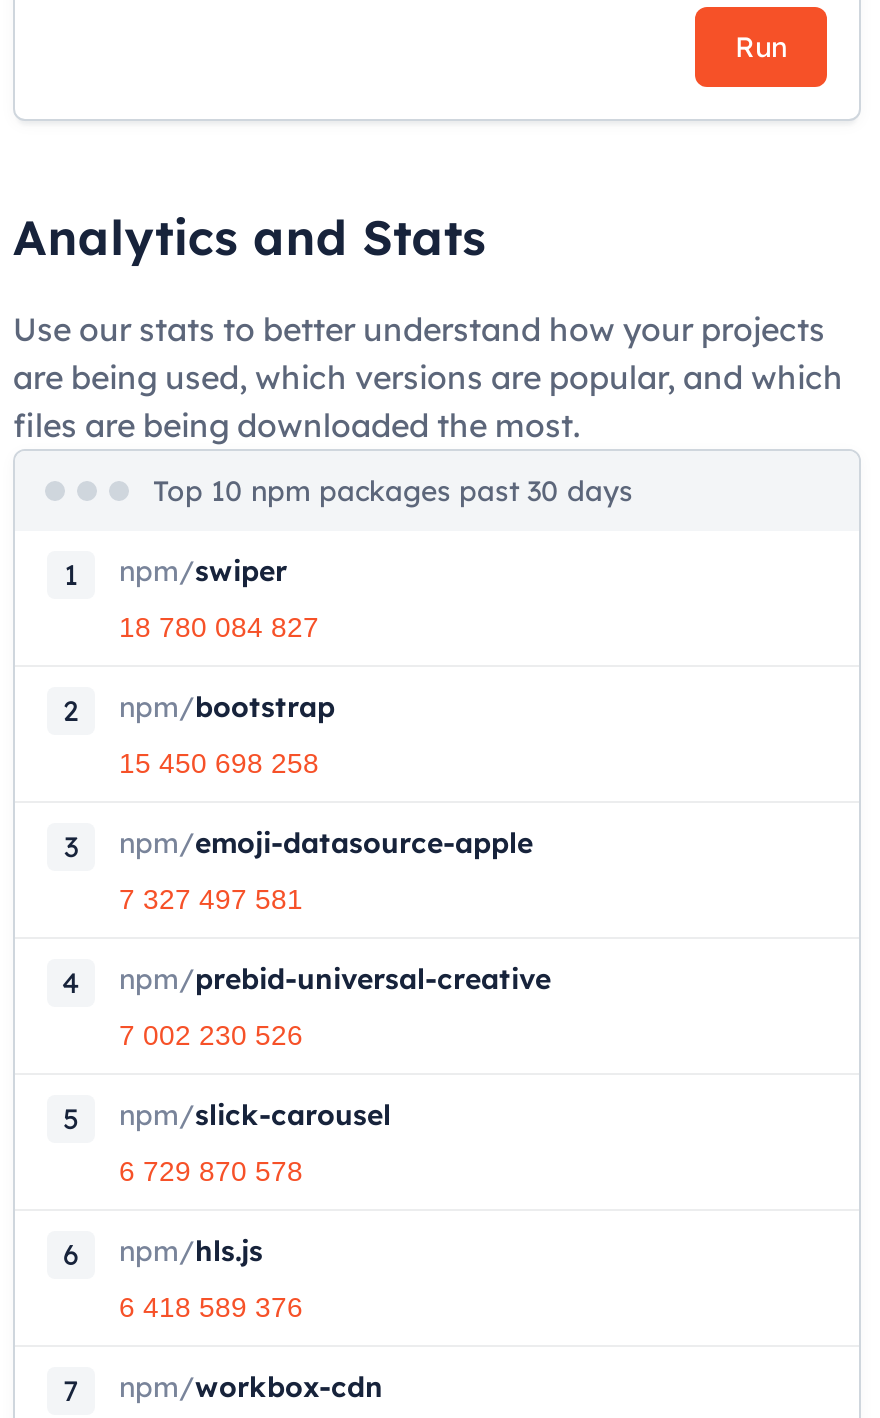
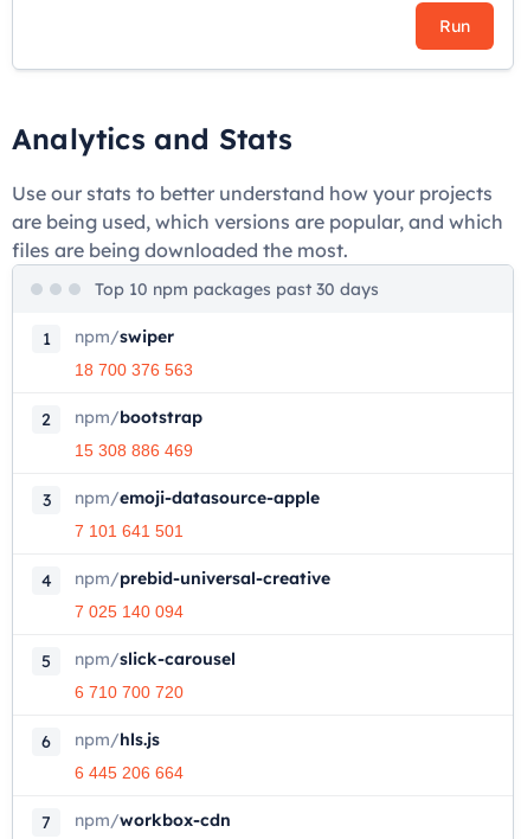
- 18 780 084 827
+ 18 700 376 563

- 15 450 698 258
+ 15 308 886 469

- 7 327 497 581
+ 7 101 641 501

- 7 002 230 526
+ 7 025 140 094

- 6 729 870 578
+ 6 710 700 720

- 6 418 589 376
+ 6 445 206 664
